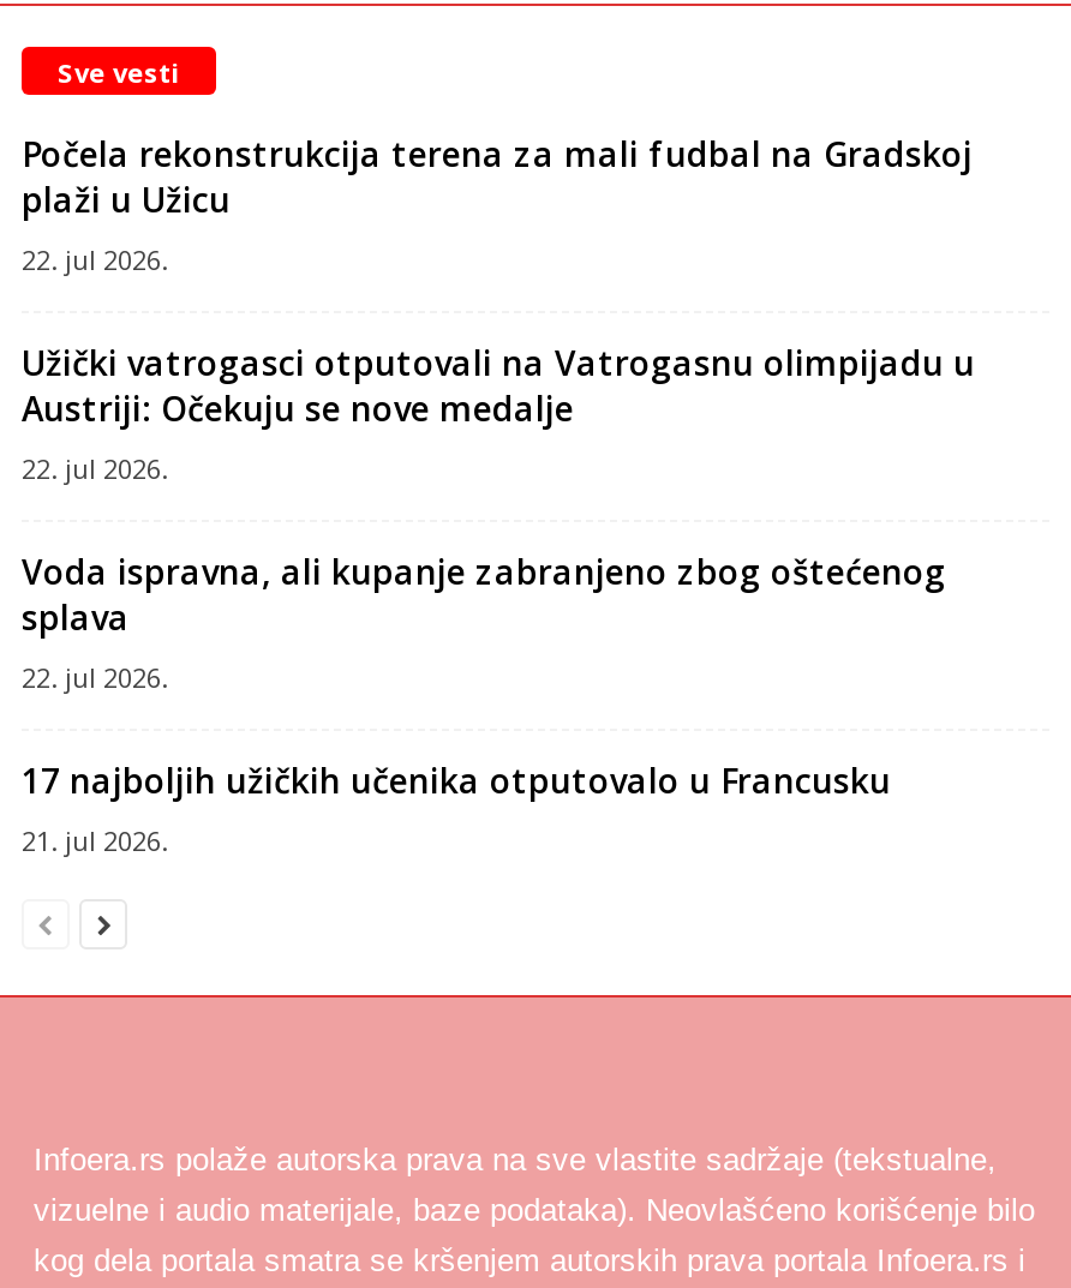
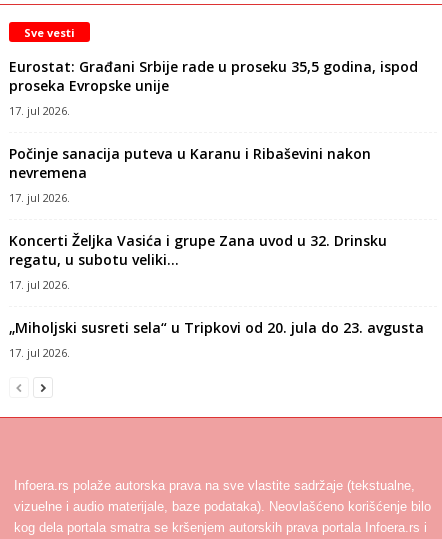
- Počela rekonstrukcija terena za mali fudbal na Gradskoj
- plaži u Užicu
- 22. jul 2026.
+ Eurostat: Građani Srbije rade u proseku 35,5 godina, ispod
+ proseka Evropske unije
+ 17. jul 2026.

- Užički vatrogasci otputovali na Vatrogasnu olimpijadu u
- Austriji: Očekuju se nove medalje
- 22. jul 2026.
+ Počinje sanacija puteva u Karanu i Ribaševini nakon
+ nevremena
+ 17. jul 2026.

- Voda ispravna, ali kupanje zabranjeno zbog oštećenog
- splava
- 22. jul 2026.
+ Koncerti Željka Vasića i grupe Zana uvod u 32. Drinsku
+ regatu, u subotu veliki...
+ 17. jul 2026.

- 17 najboljih užičkih učenika otputovalo u Francusku
- 21. jul 2026.
+ „Miholjski susreti sela“ u Tripkovi od 20. jula do 23. avgusta
+ 17. jul 2026.
